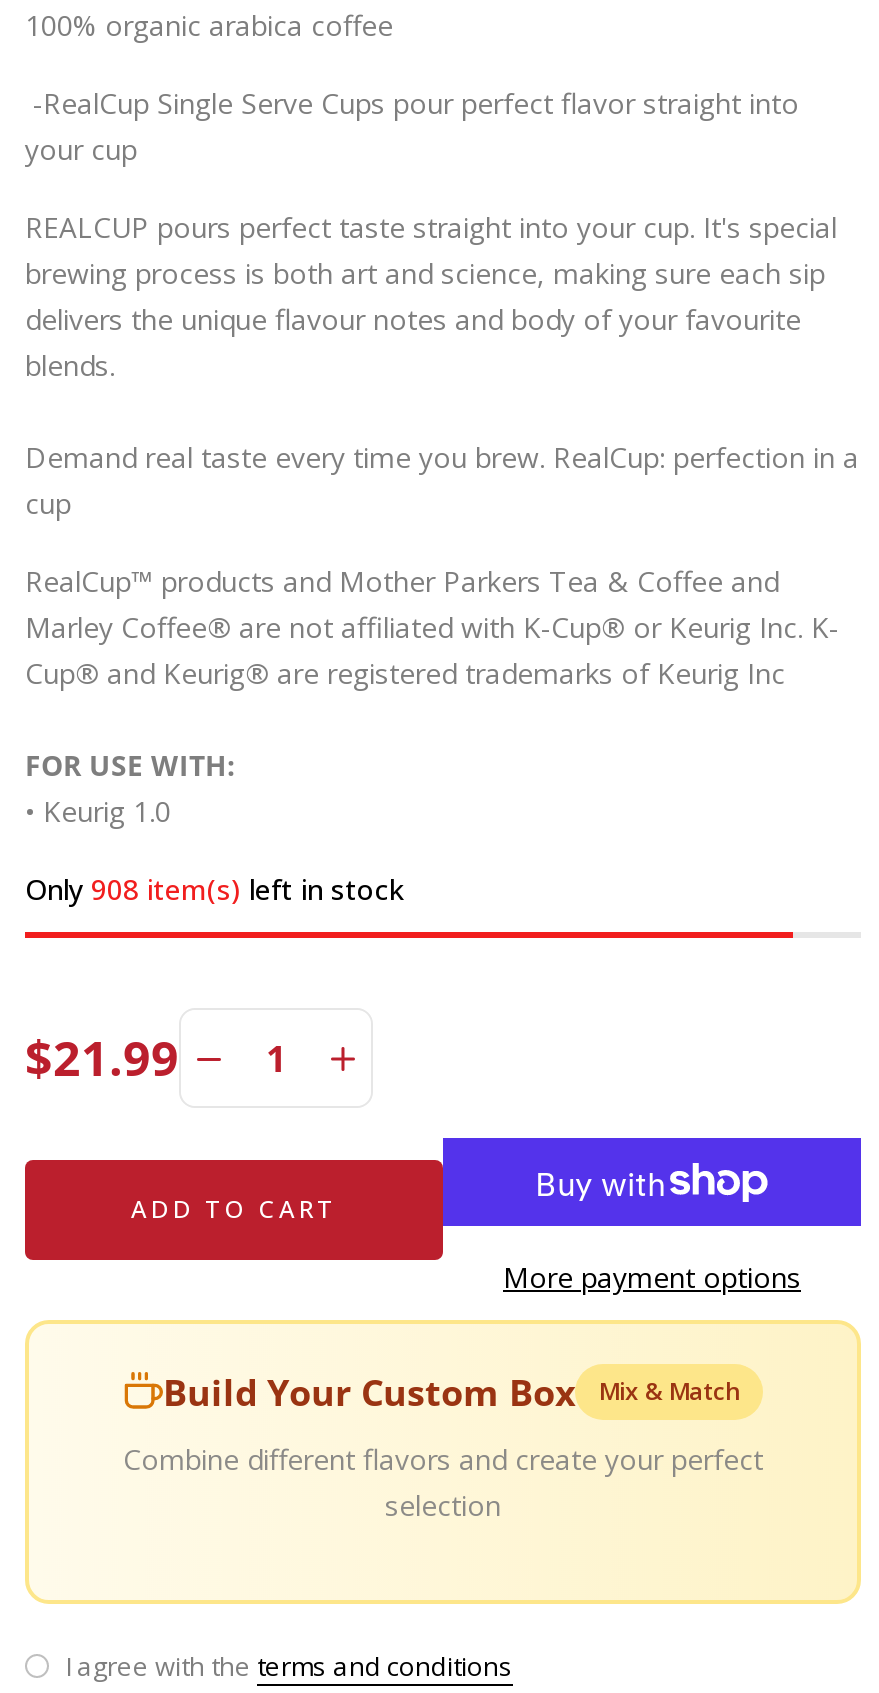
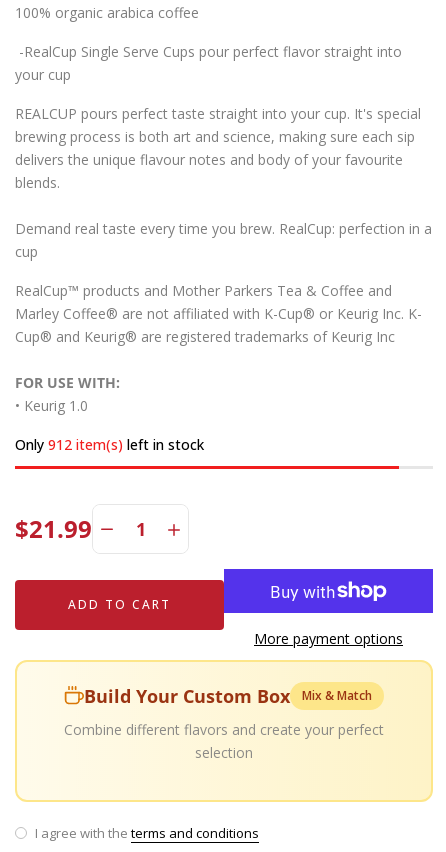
- Only 908 item(s) left in stock
+ Only 912 item(s) left in stock
